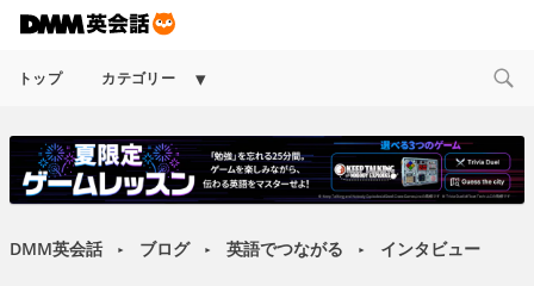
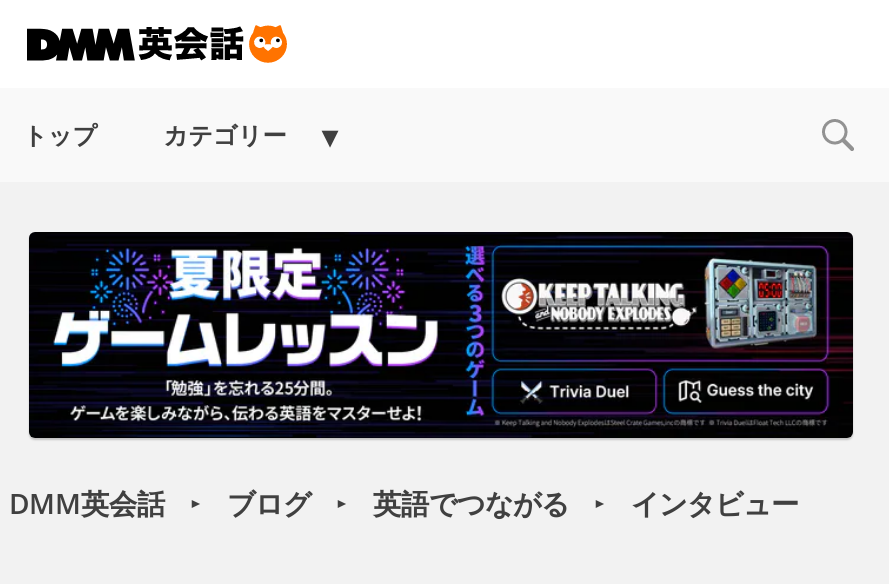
- [image]
+ [image]
